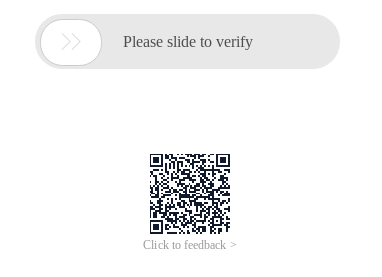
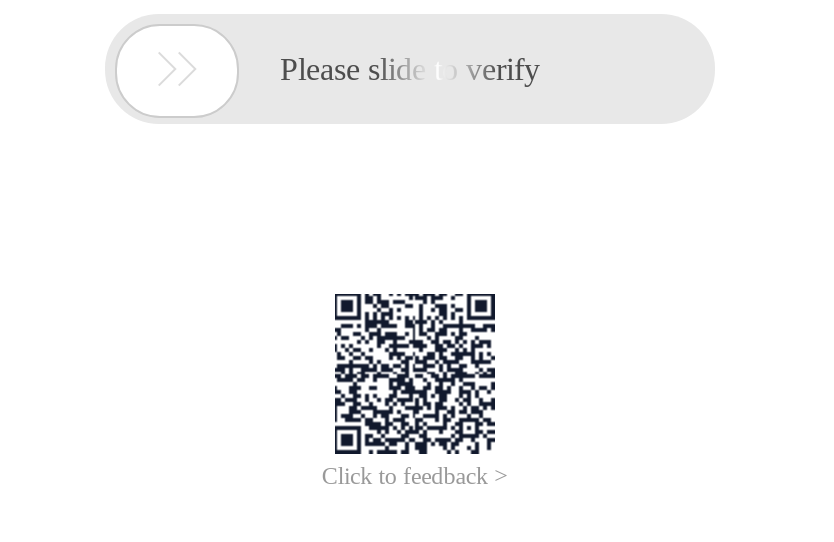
- [image]
+ [image]
